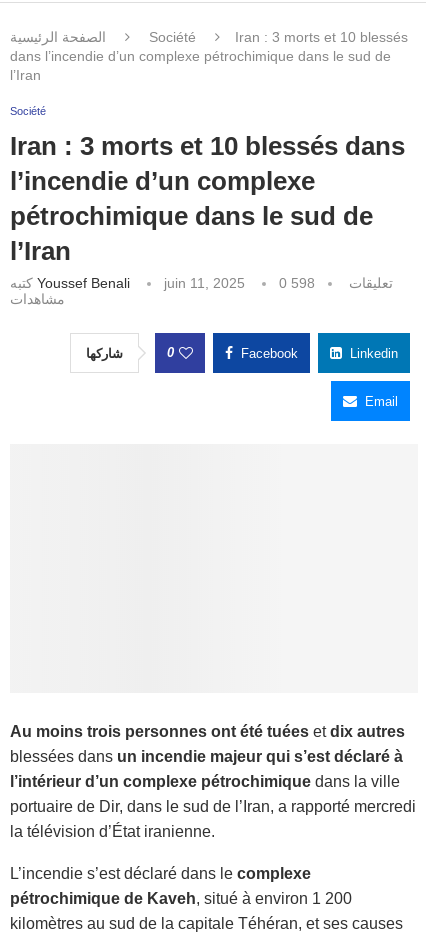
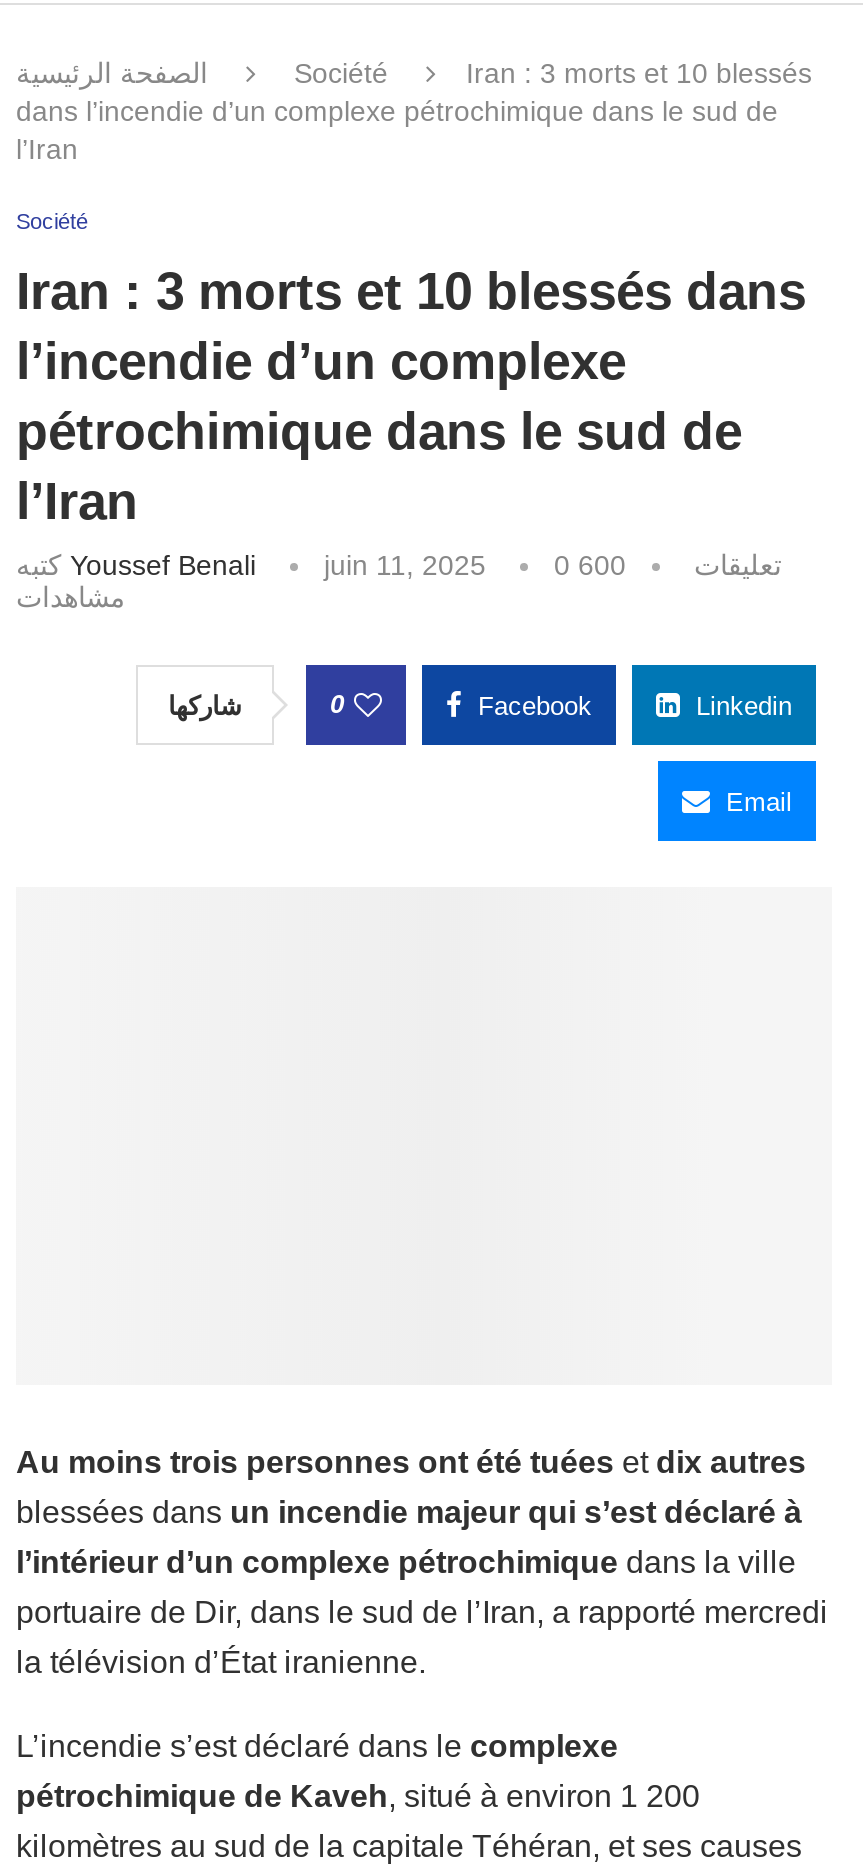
- 598
+ 600
